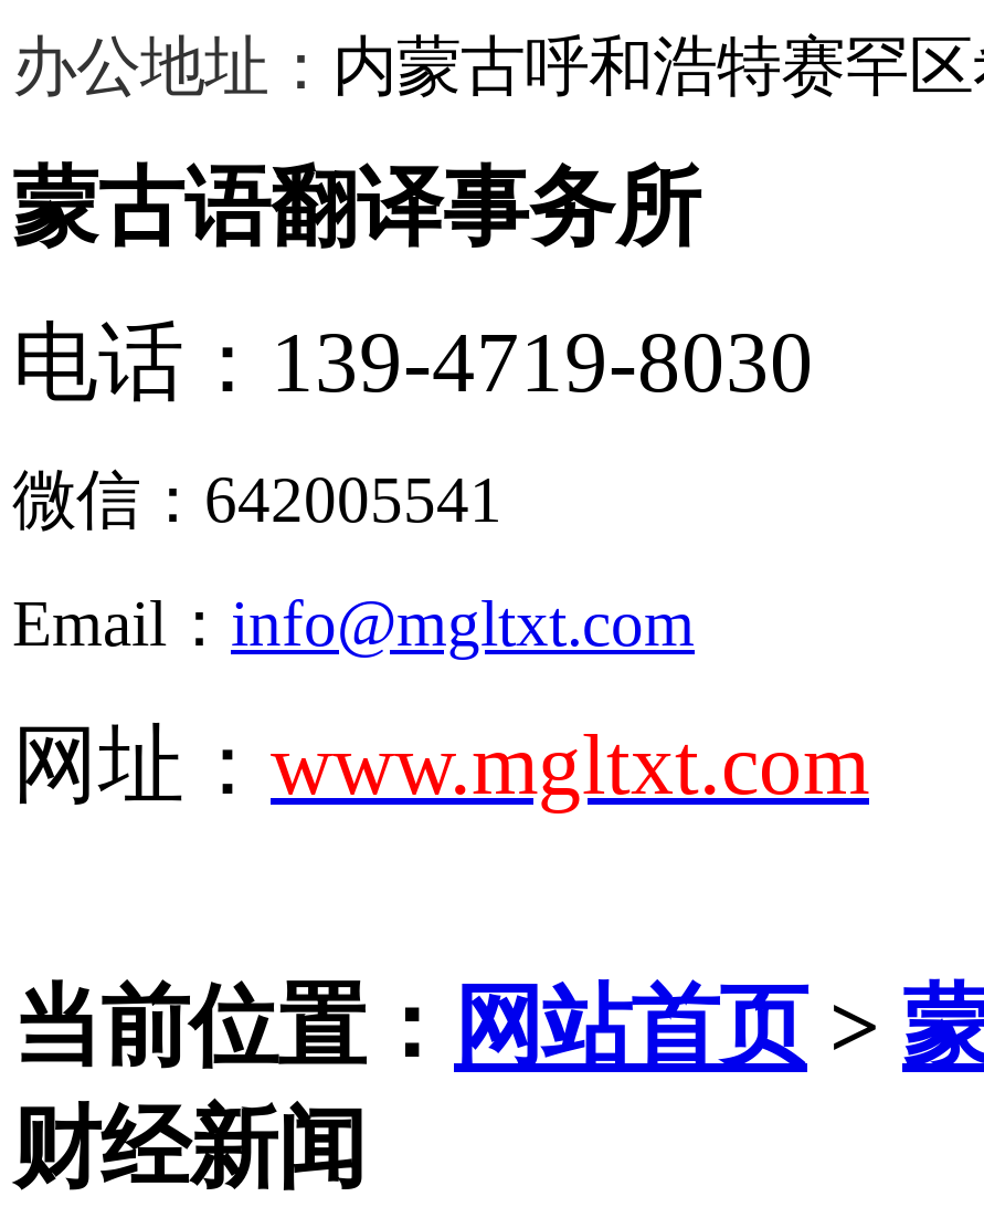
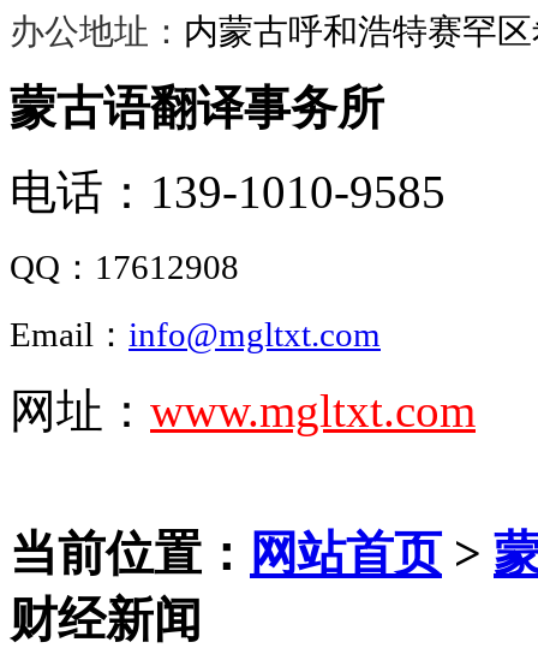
- 电话：139-4719-8030
+ 电话：139-1010-9585

- 微信：642005541
+ QQ：17612908
